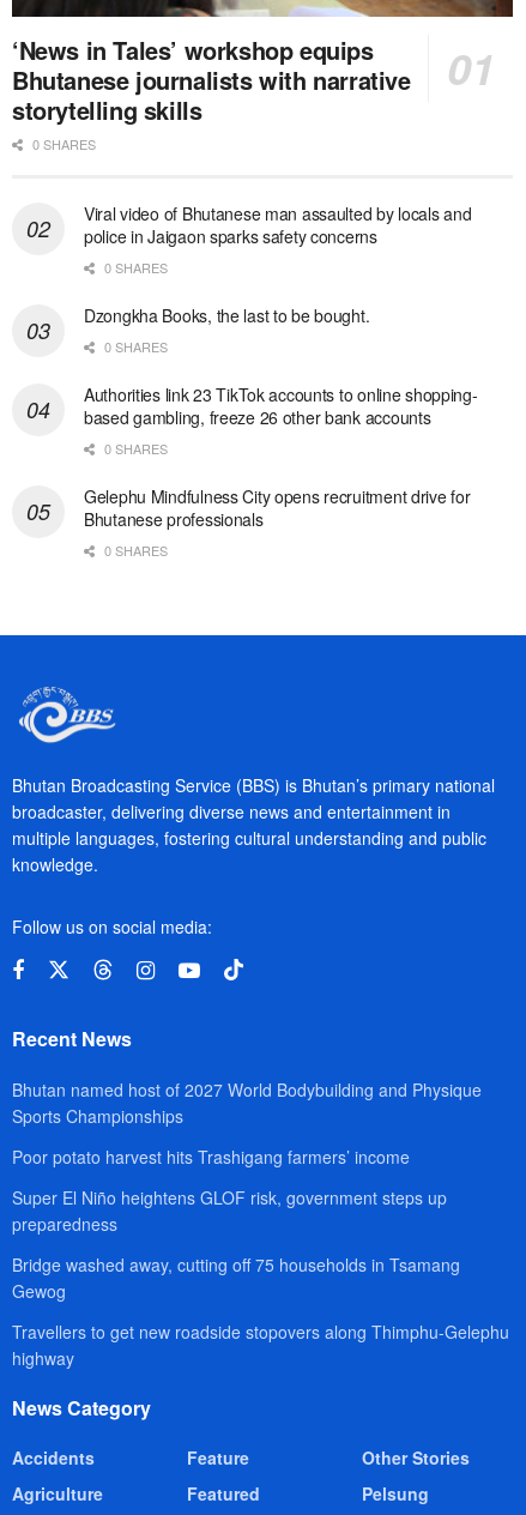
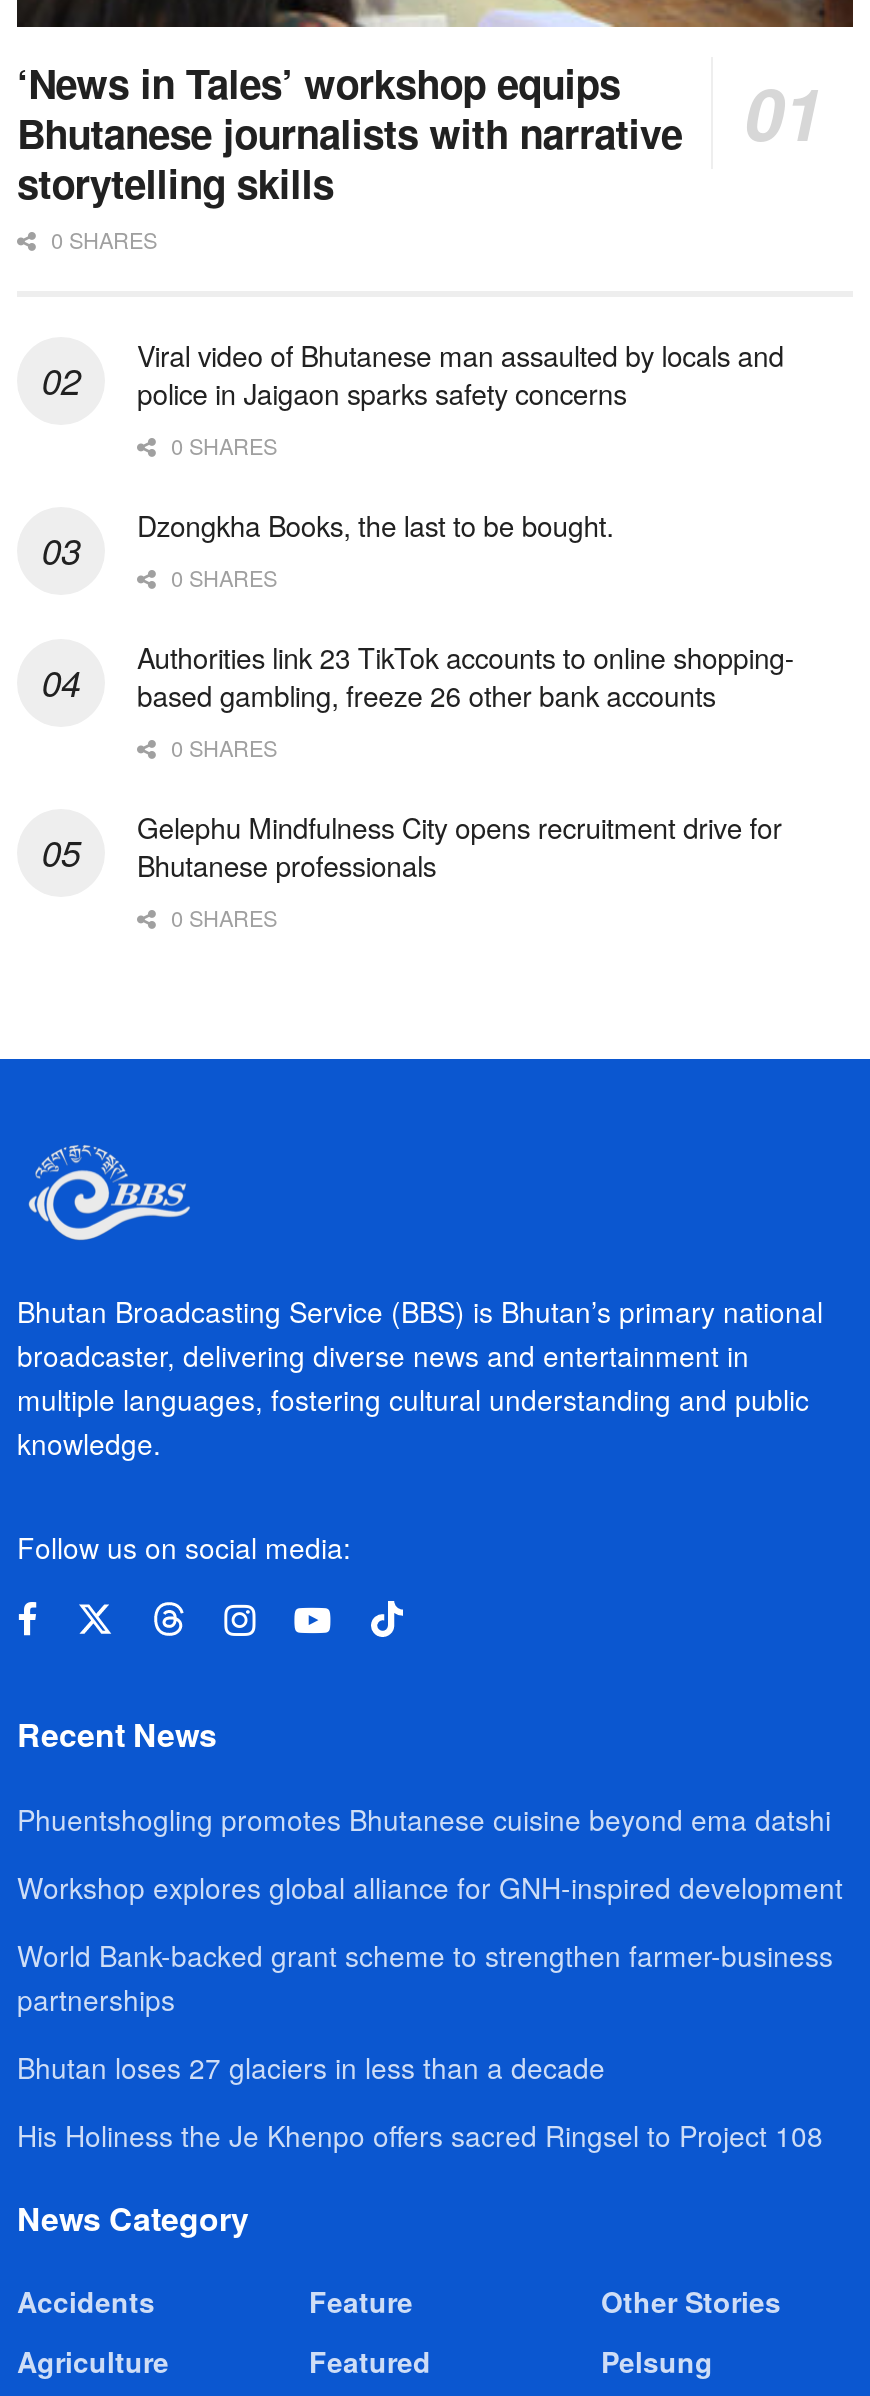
- Bhutan named host of 2027 World Bodybuilding and Physique
- Sports Championships
+ Phuentshogling promotes Bhutanese cuisine beyond ema datshi

- Poor potato harvest hits Trashigang farmers’ income
+ Workshop explores global alliance for GNH-inspired development

- Super El Niño heightens GLOF risk, government steps up
- preparedness
+ World Bank-backed grant scheme to strengthen farmer-business
+ partnerships

- Bridge washed away, cutting off 75 households in Tsamang
- Gewog
+ Bhutan loses 27 glaciers in less than a decade

- Travellers to get new roadside stopovers along Thimphu-Gelephu
- highway
+ His Holiness the Je Khenpo offers sacred Ringsel to Project 108
